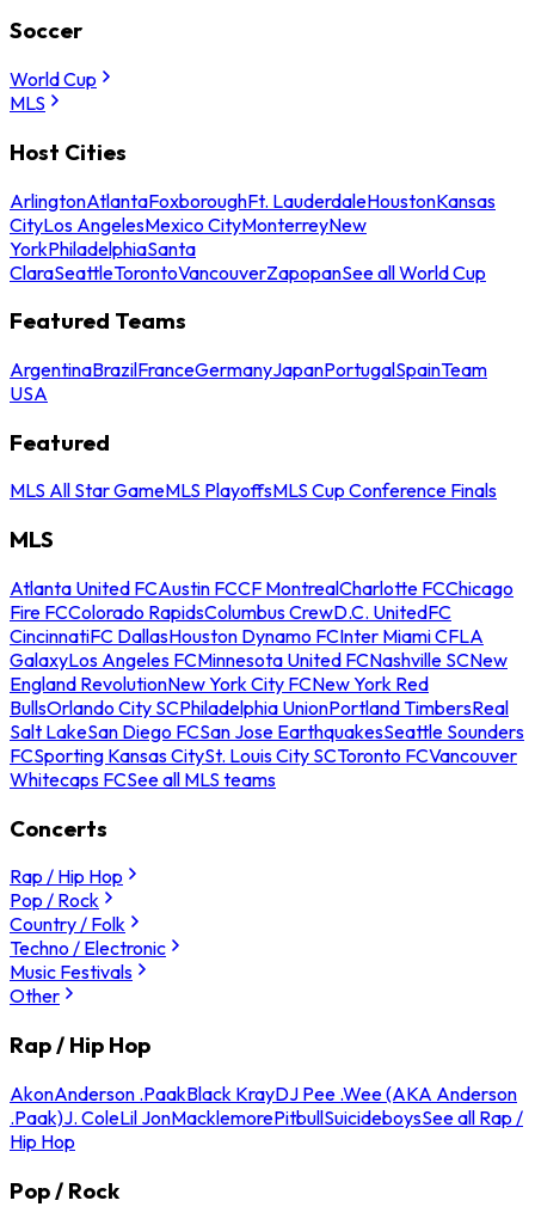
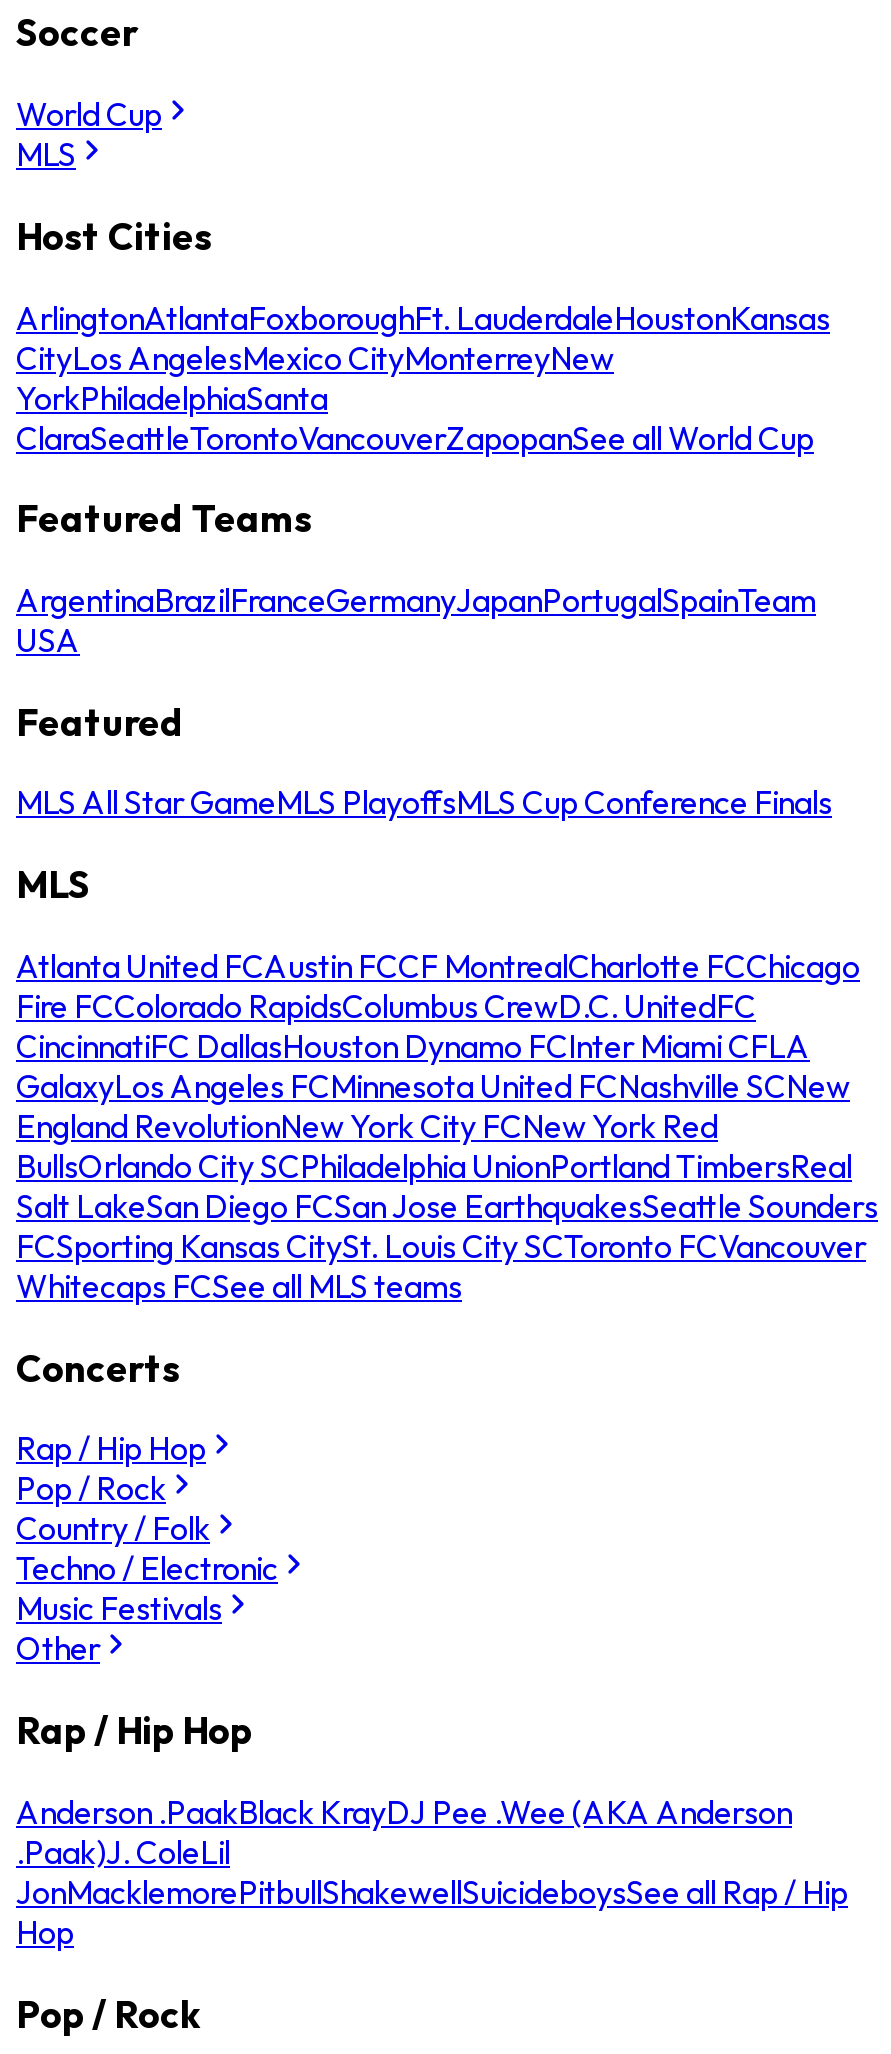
- AkonAnderson .PaakBlack KrayDJ Pee .Wee (AKA Anderson
- .Paak)J. ColeLil JonMacklemorePitbullSuicideboysSee all Rap /
- Hip Hop
+ Anderson .PaakBlack KrayDJ Pee .Wee (AKA Anderson
+ .Paak)J. ColeLil
+ JonMacklemorePitbullShakewellSuicideboysSee all Rap / Hip
+ Hop
